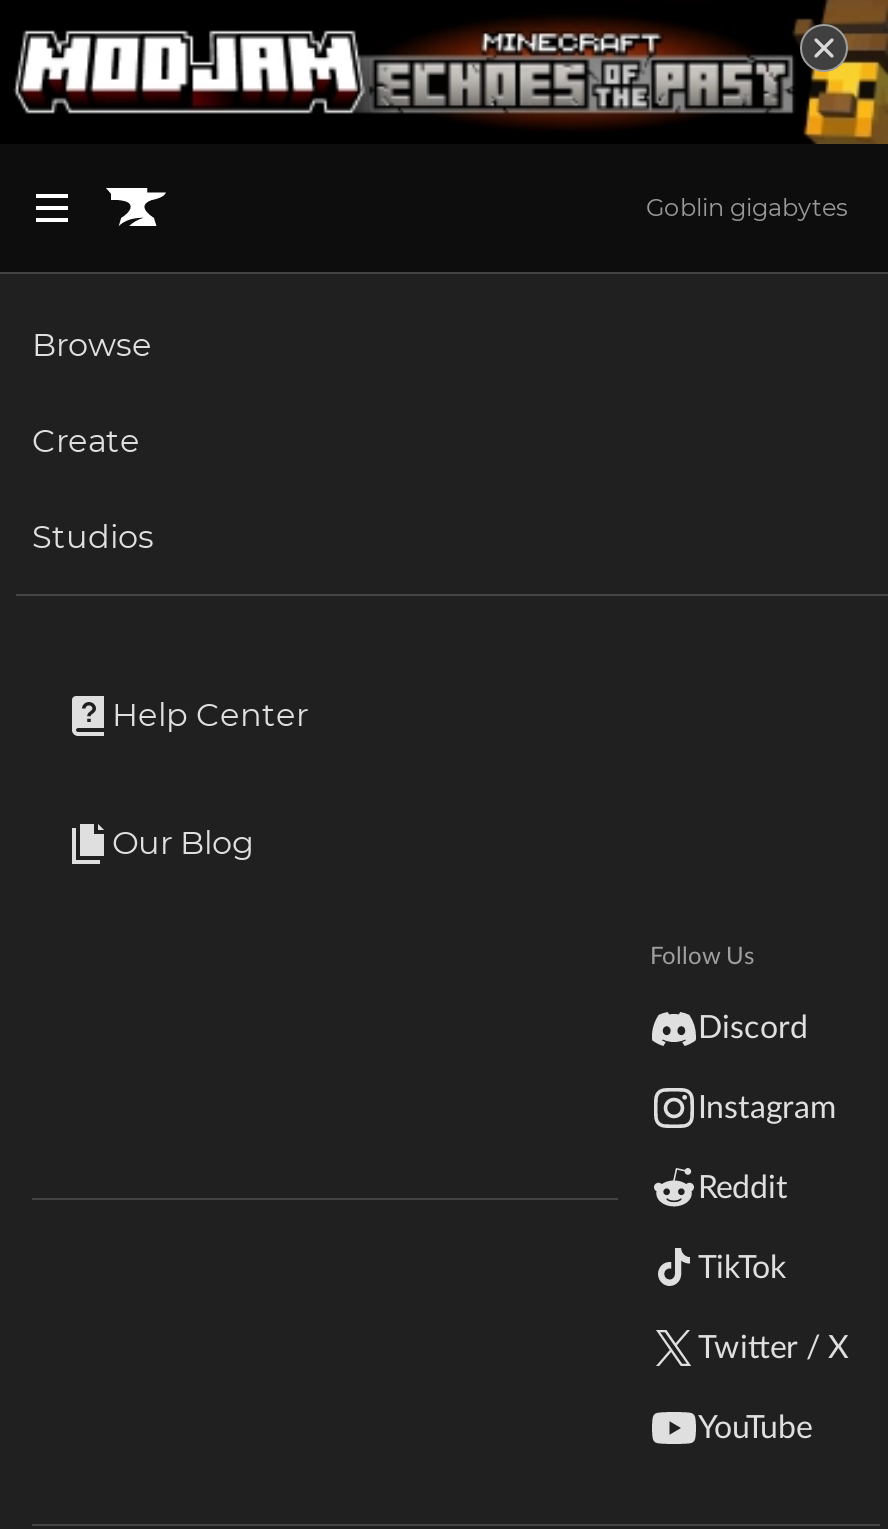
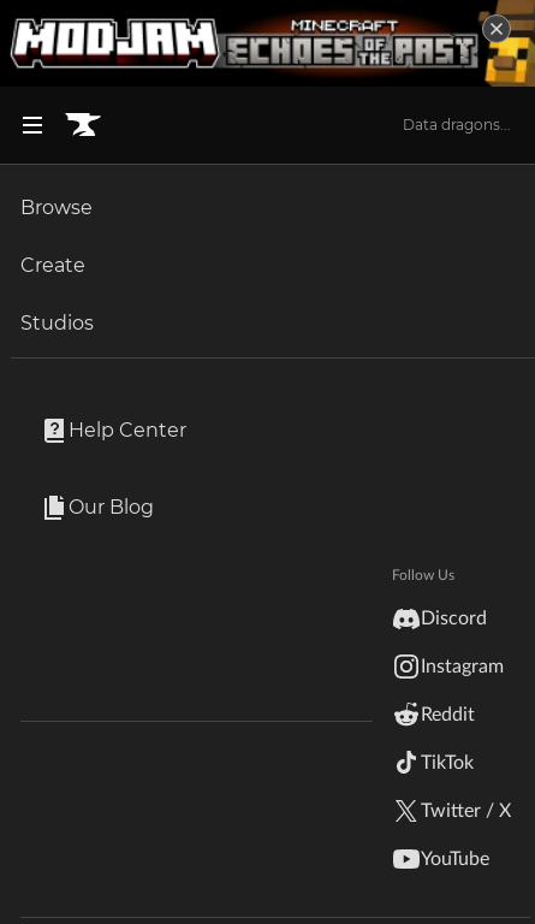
- Goblin gigabytes
+ Data dragons...
